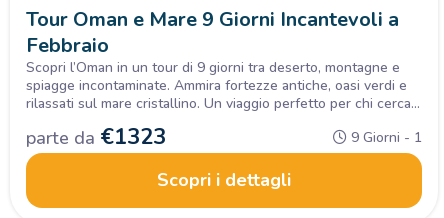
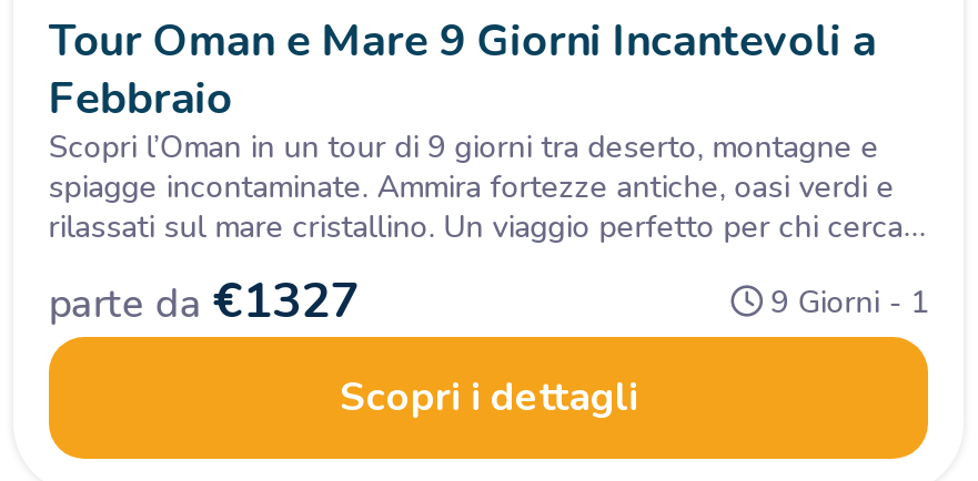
- parte da €1323
+ parte da €1327
